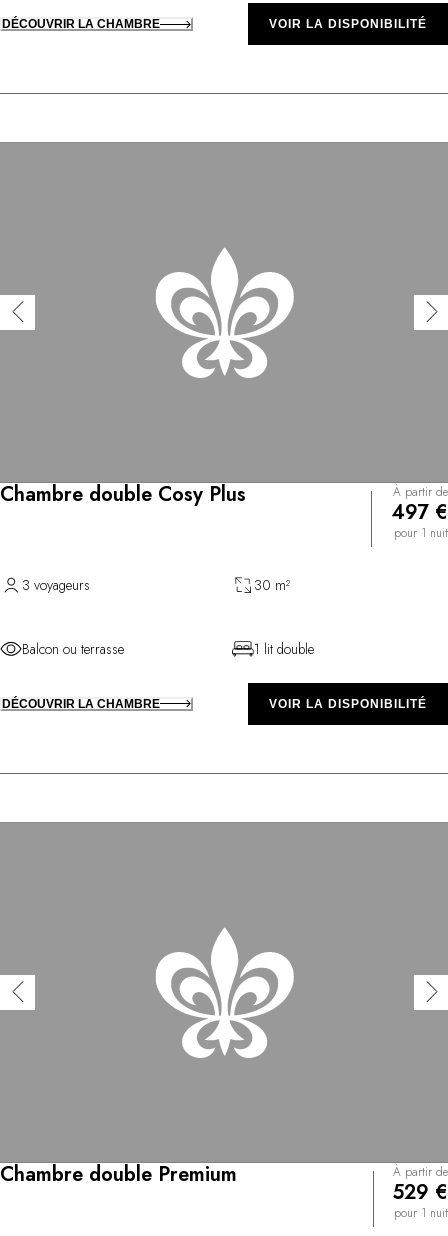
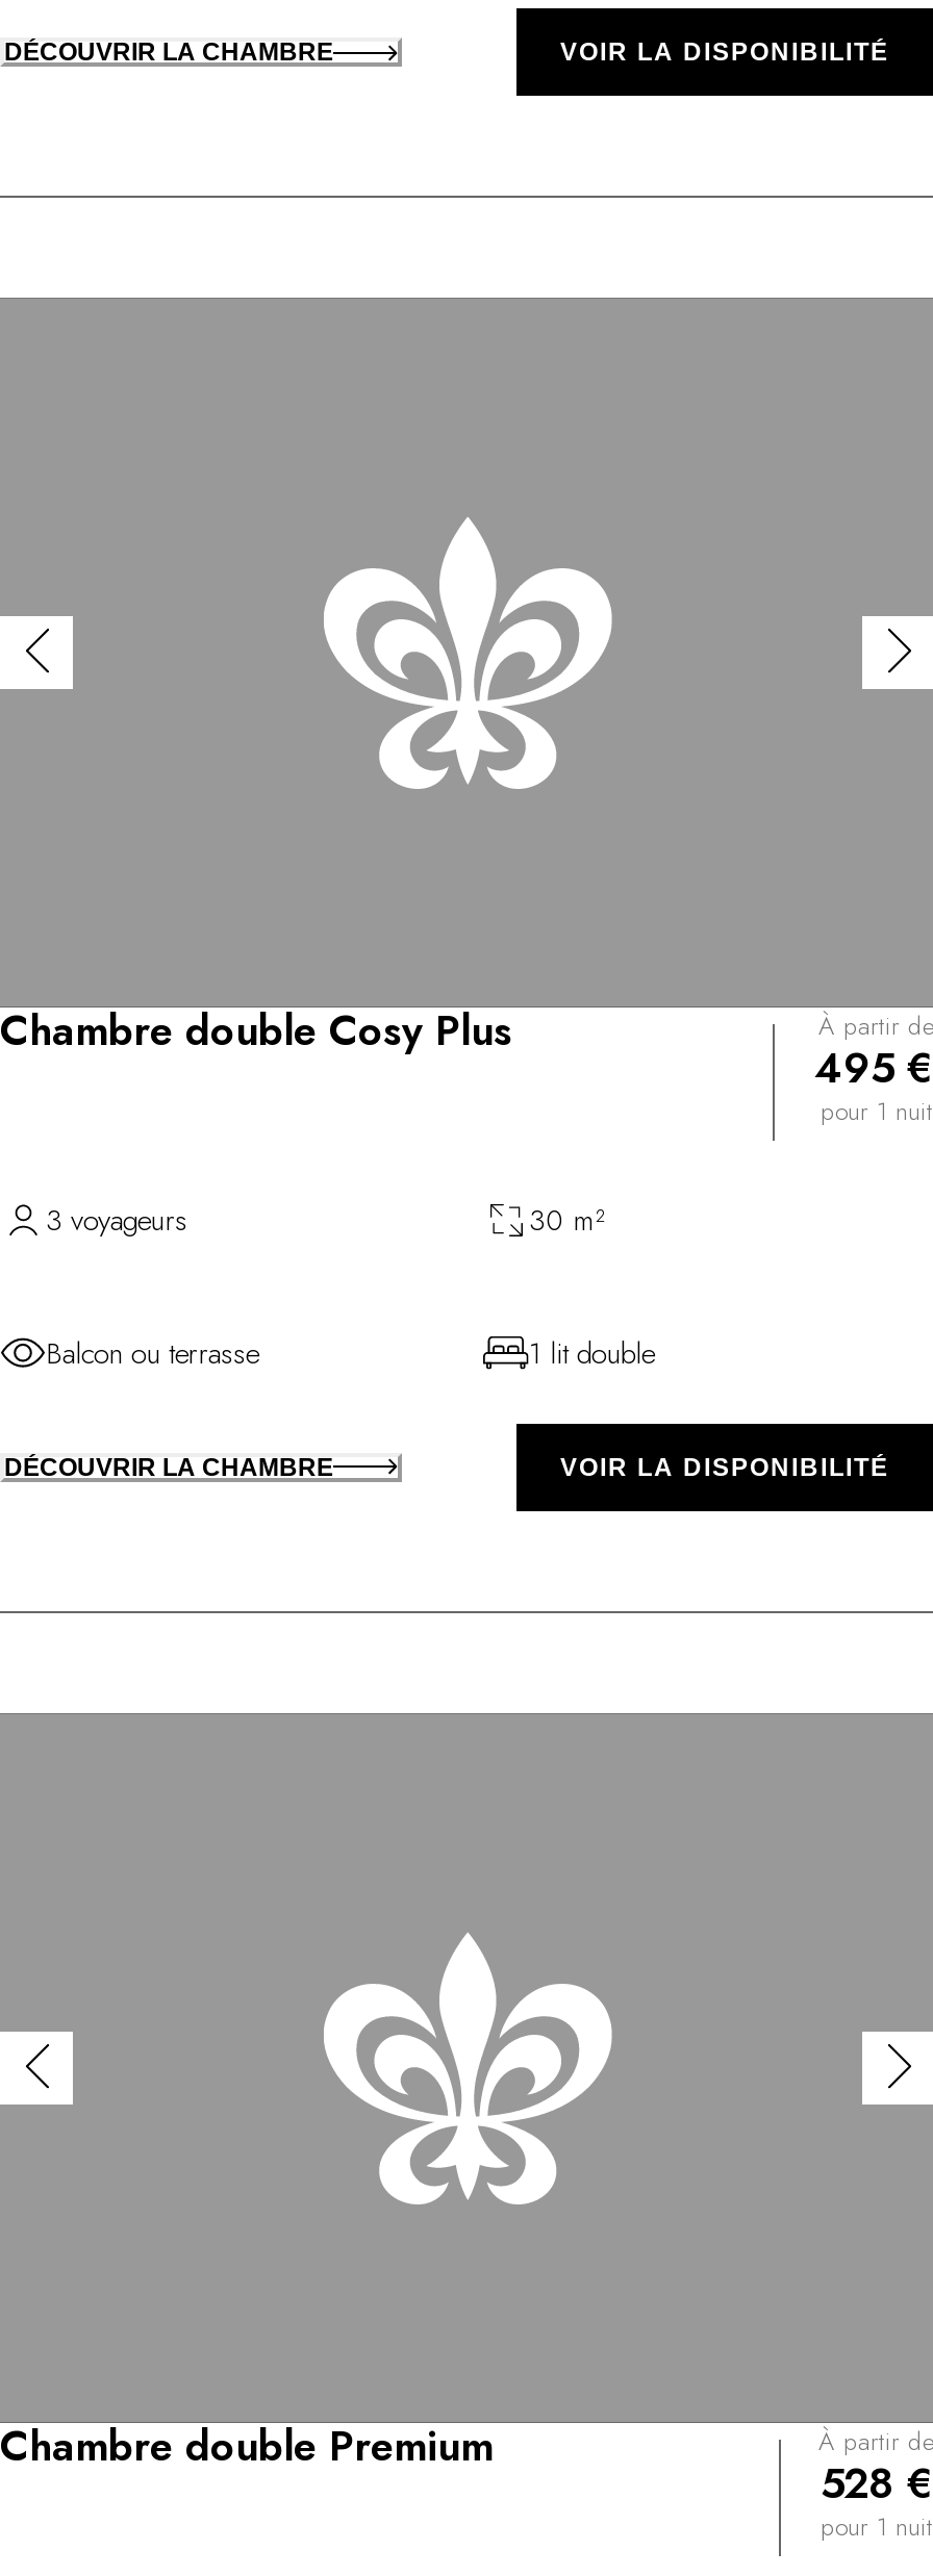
- 497 €
+ 495 €

- 529 €
+ 528 €
